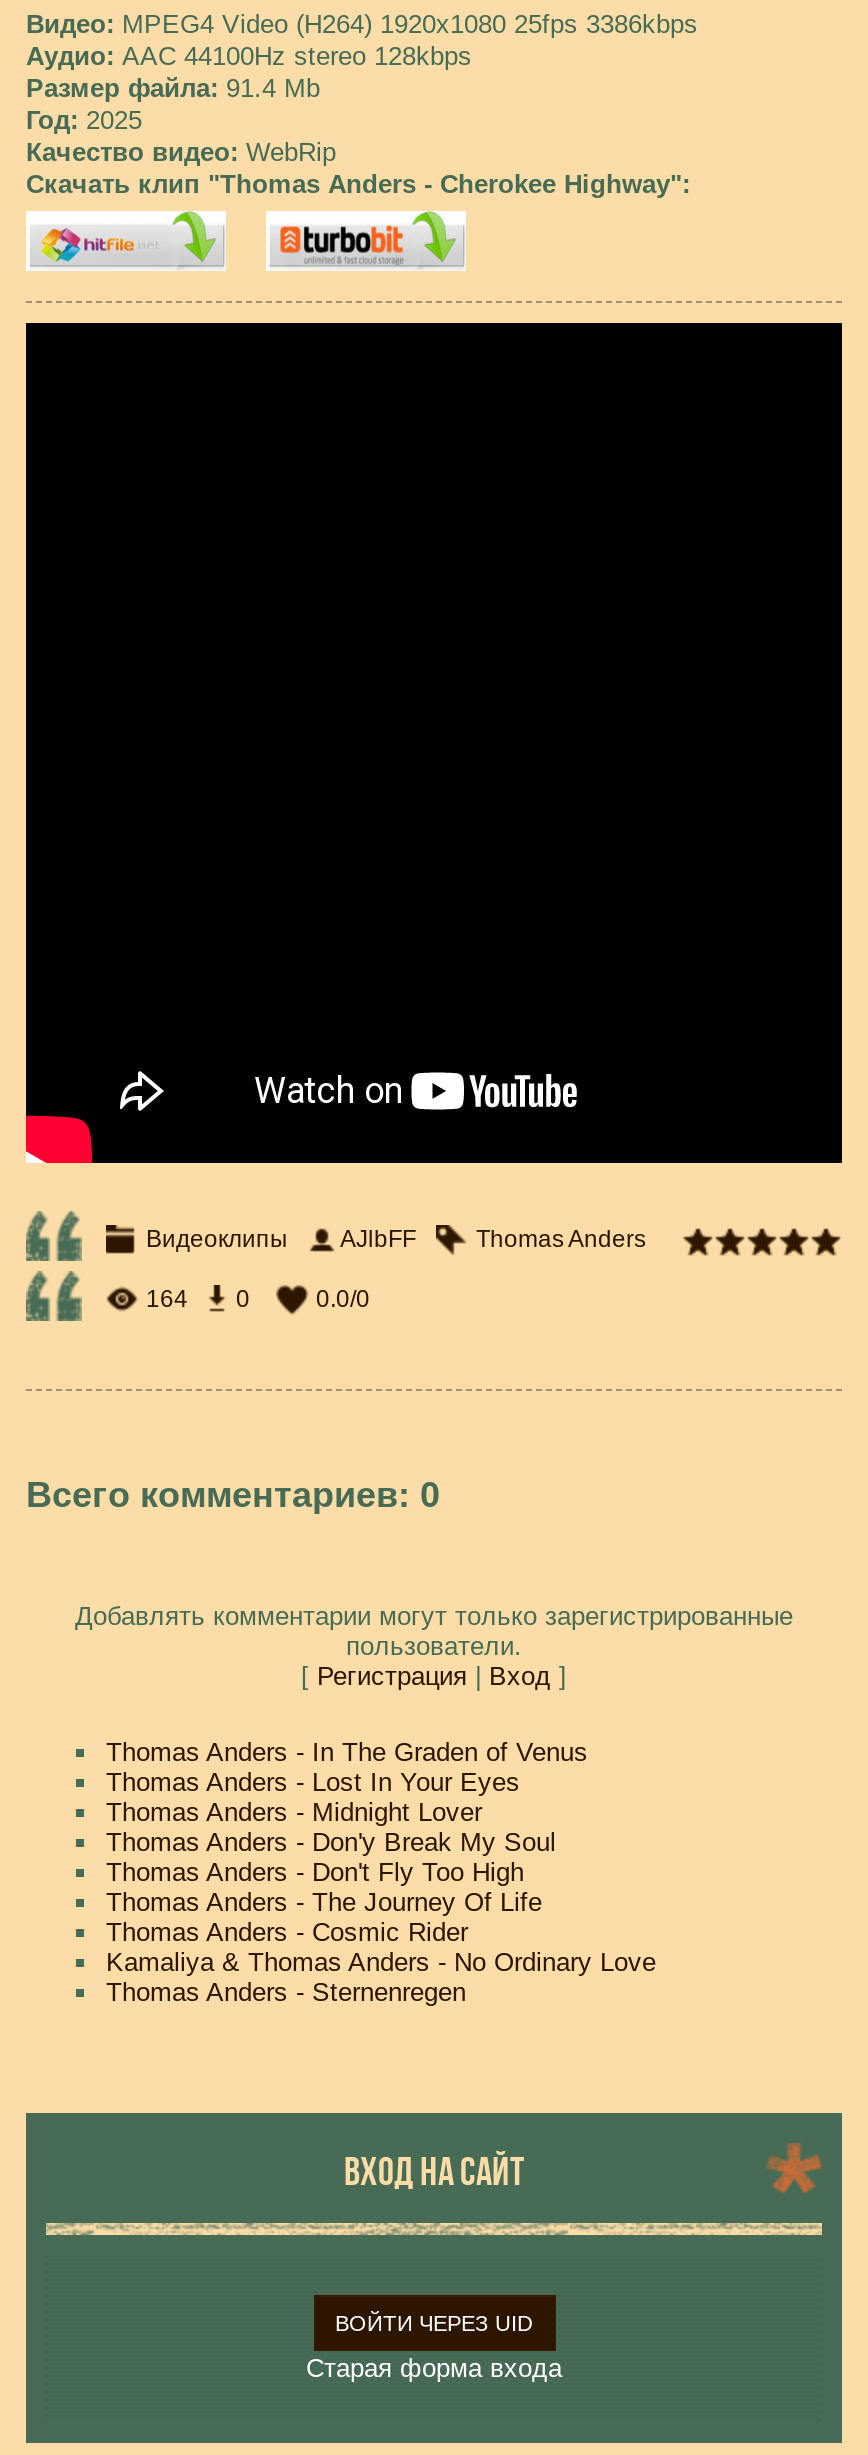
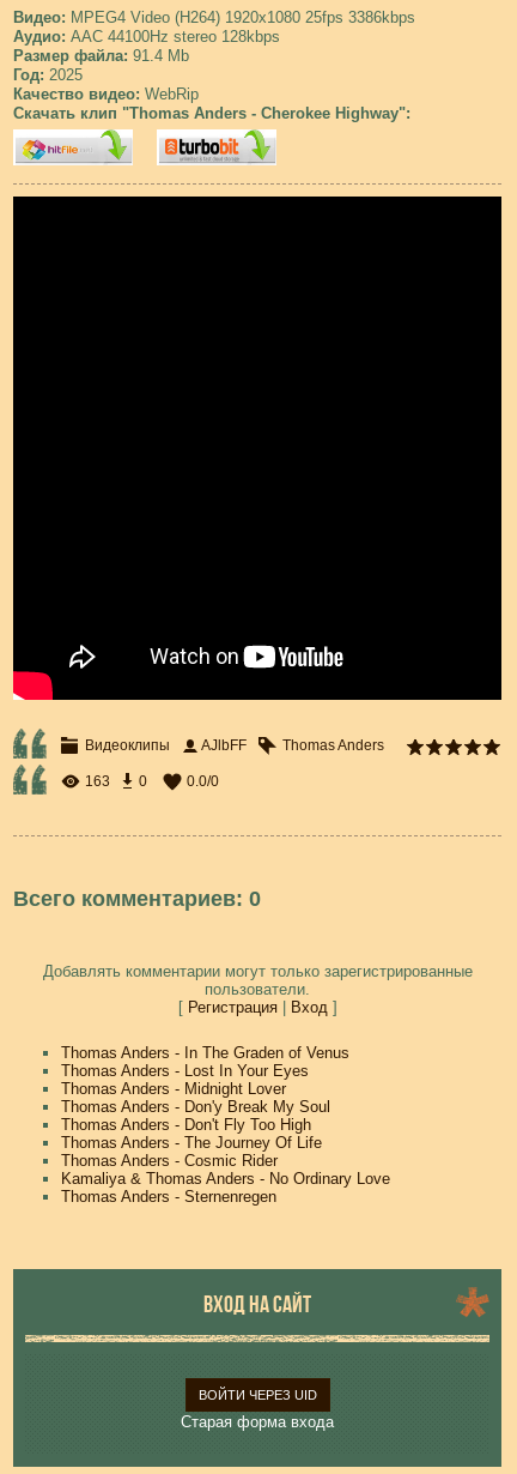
- 164 0
+ 163 0
